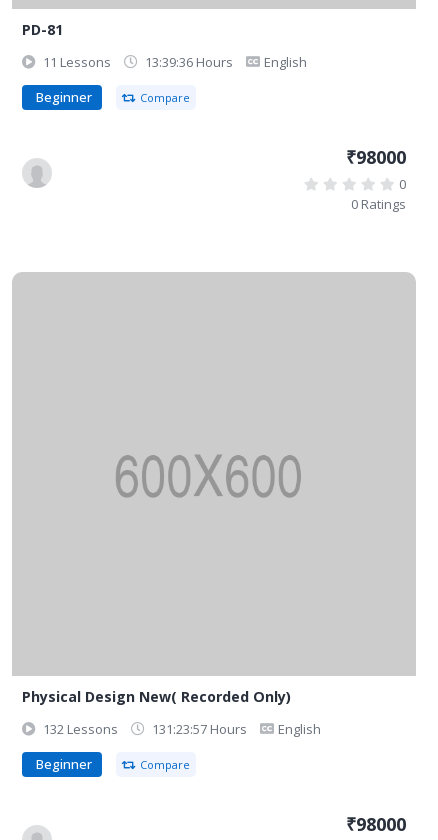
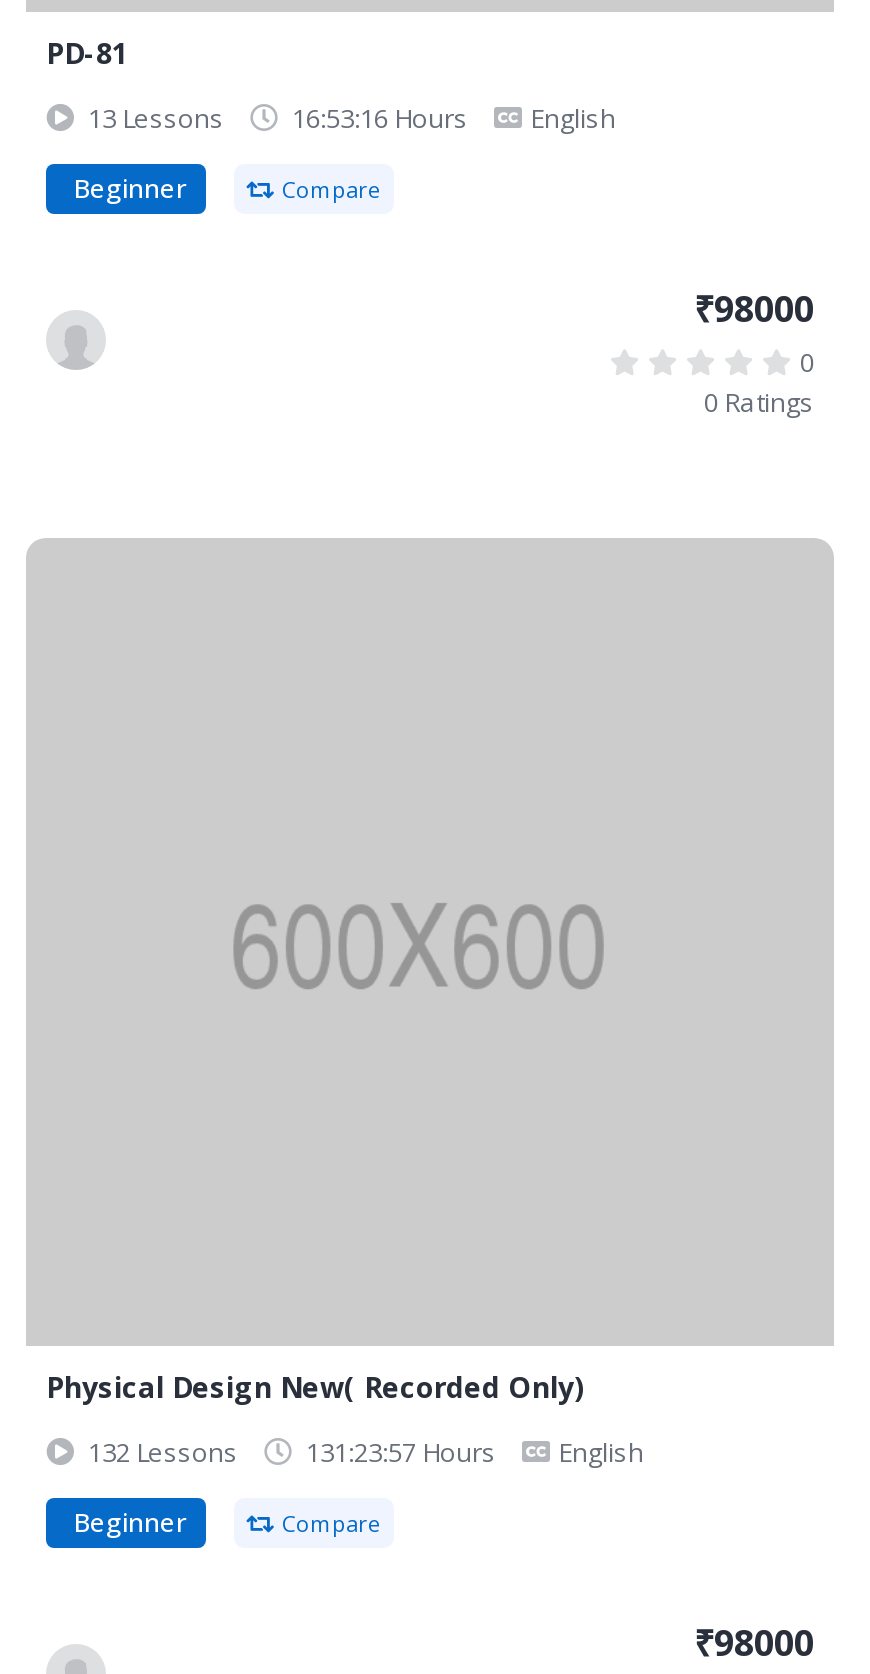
- 11 Lessons
+ 13 Lessons

- 13:39:36 Hours
+ 16:53:16 Hours
